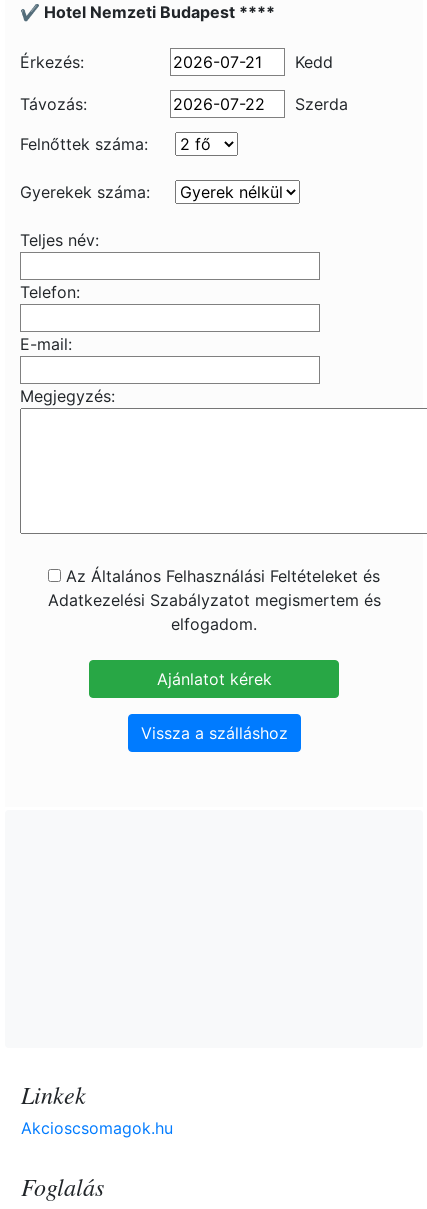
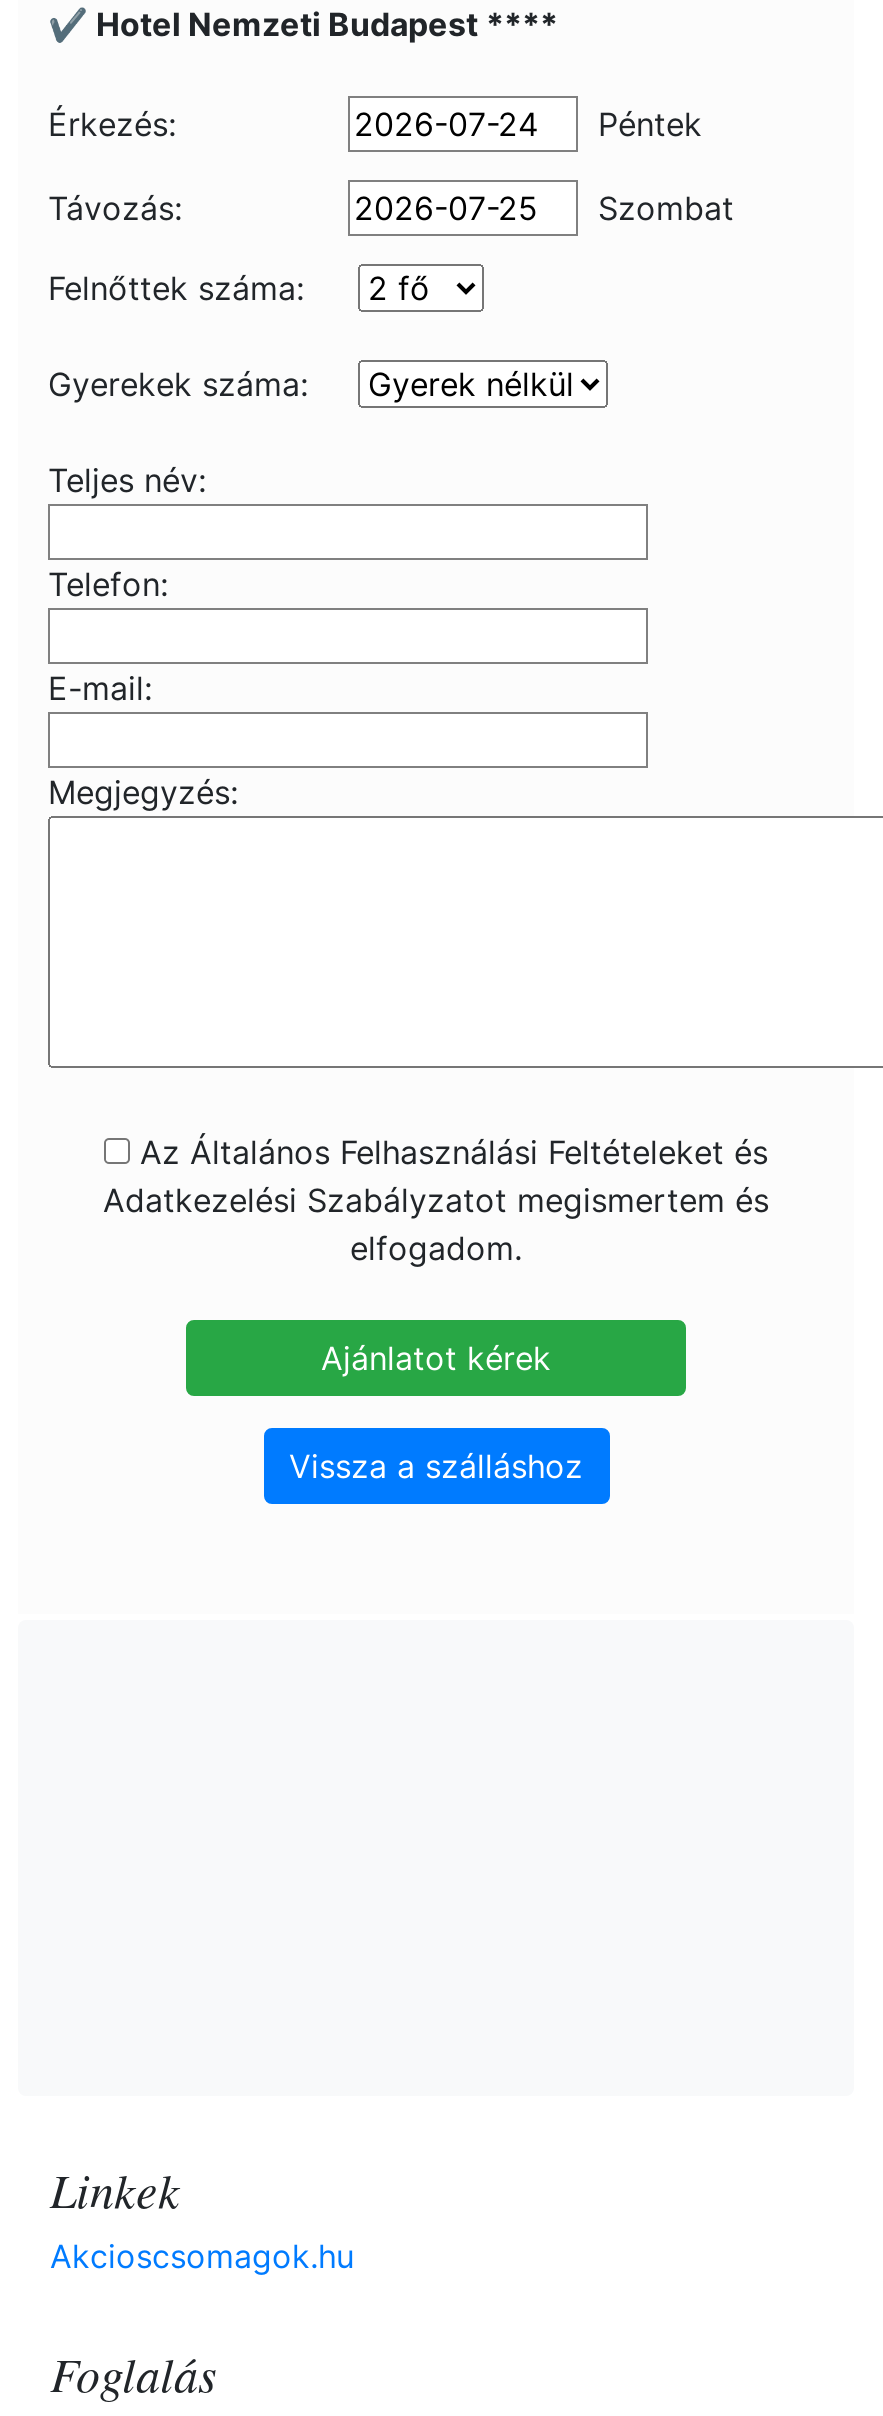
- Kedd
+ Péntek

- Szerda
+ Szombat
